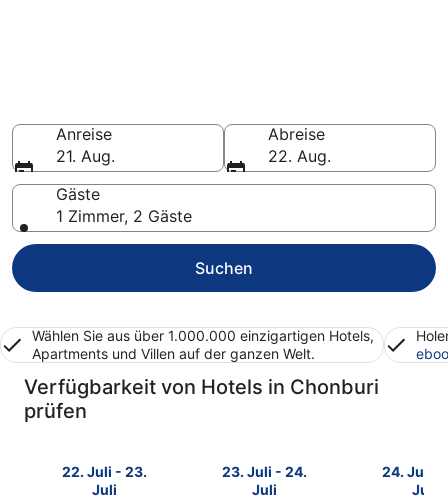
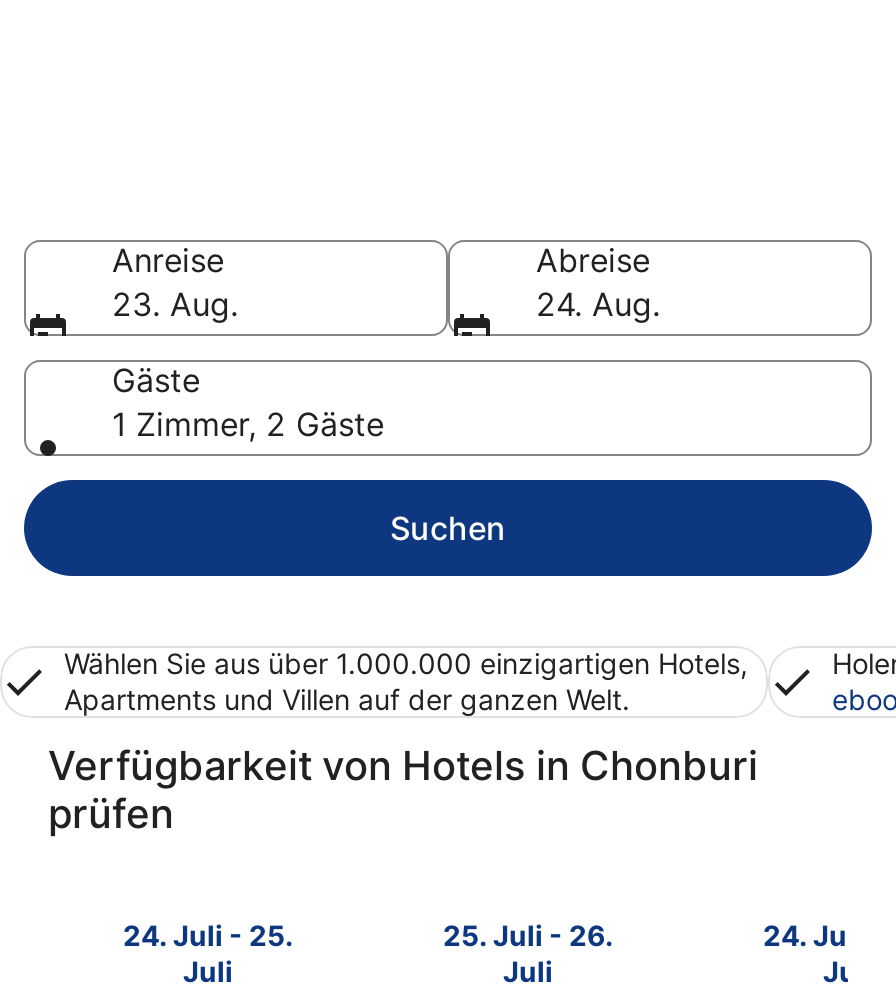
- 21. Aug.
+ 23. Aug.

- 22. Aug.
+ 24. Aug.

- 22. Juli - 23.
+ 24. Juli - 25.

- 23. Juli - 24.
+ 25. Juli - 26.
